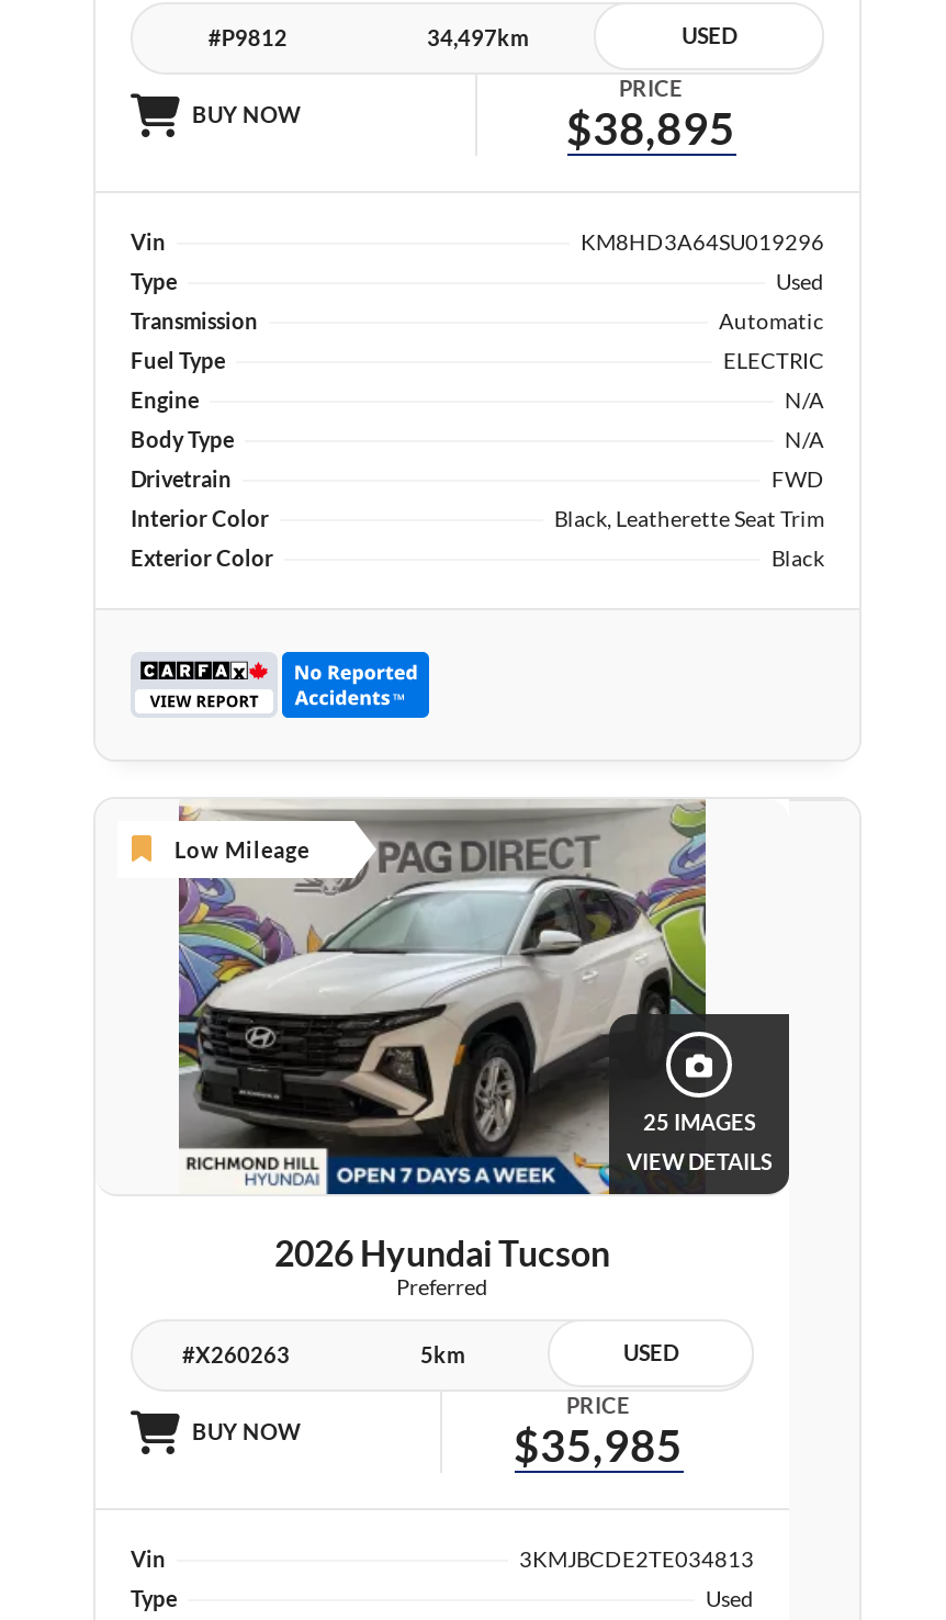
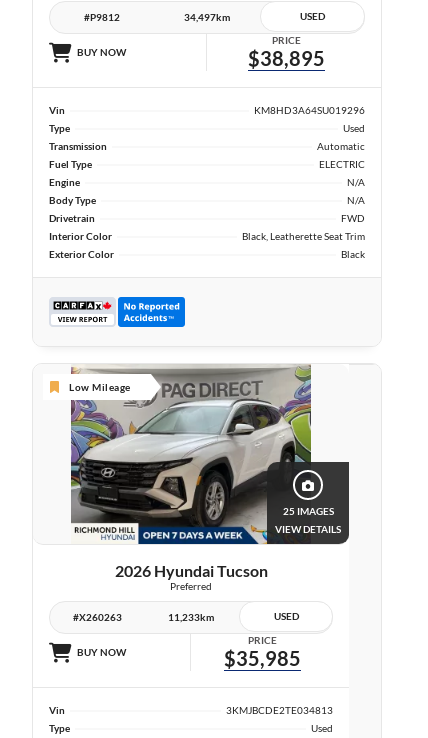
- 5km
+ 11,233km
